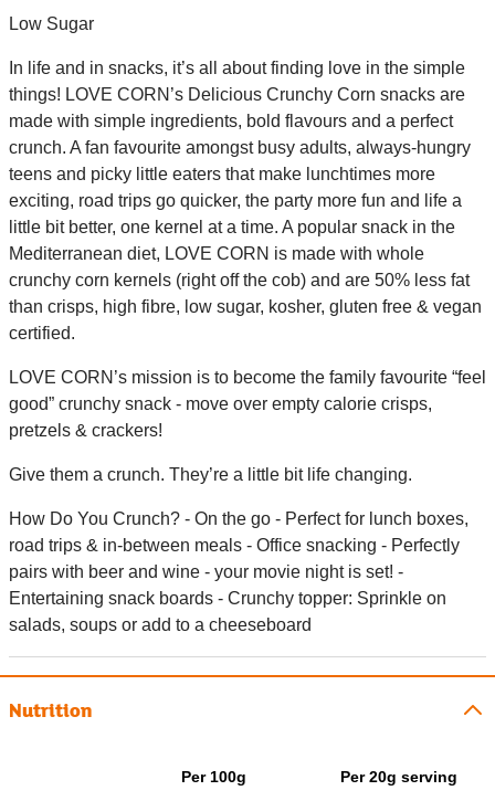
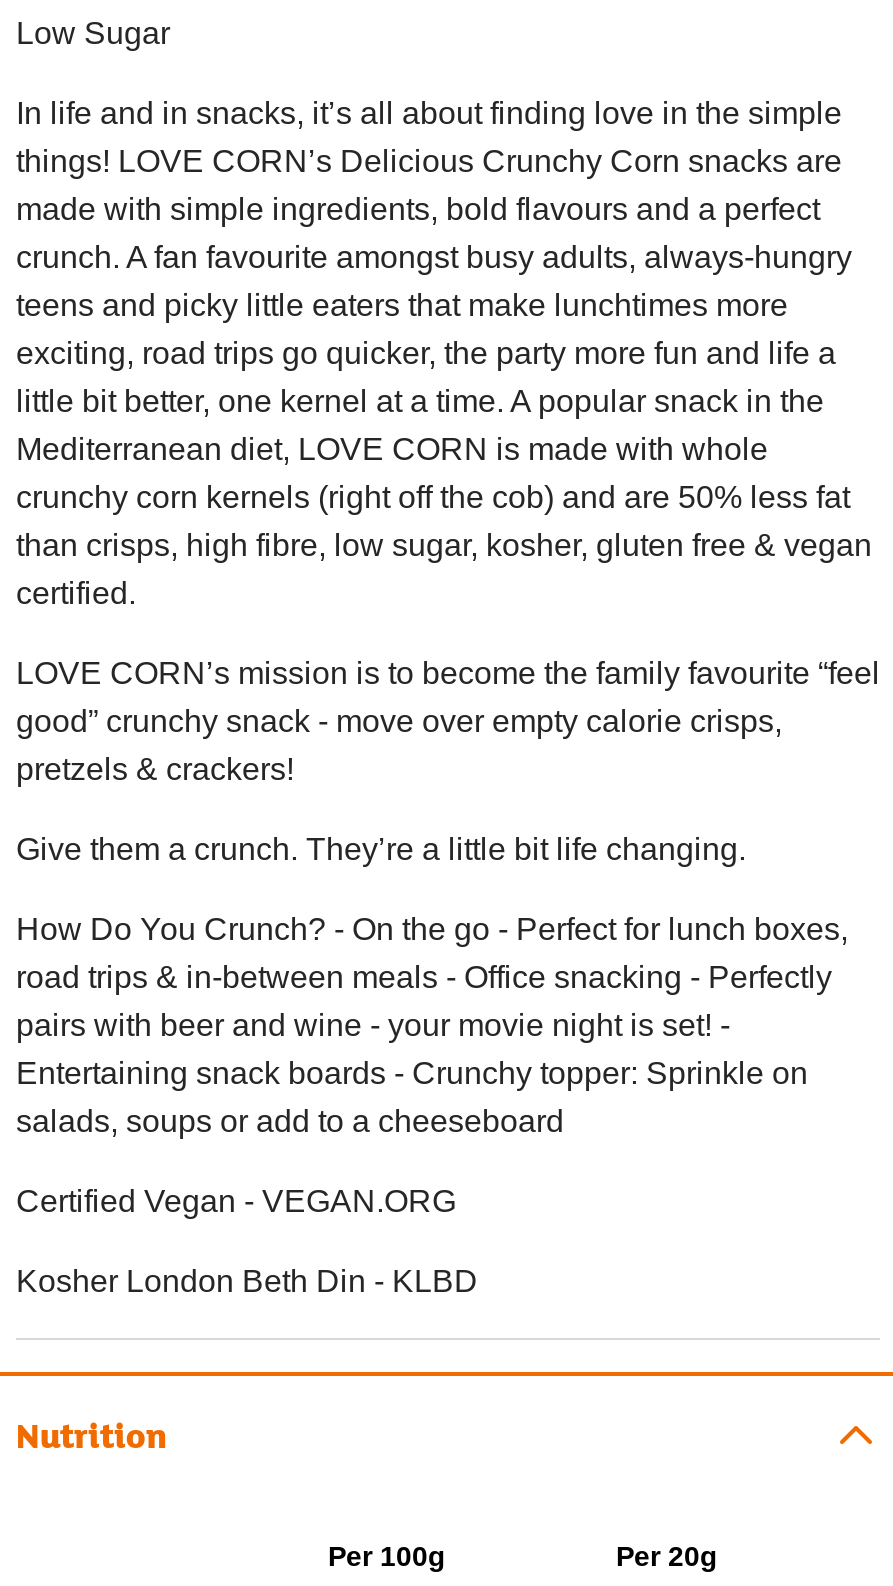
+ Certified Vegan - VEGAN.ORG
+ Kosher London Beth Din - KLBD

- Per 20g serving
+ Per 20g
